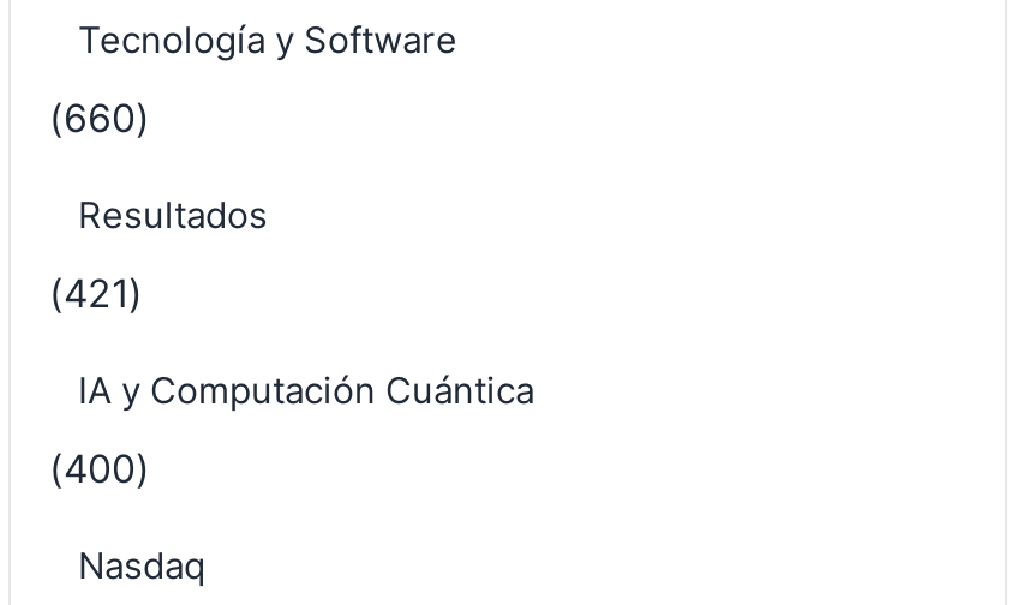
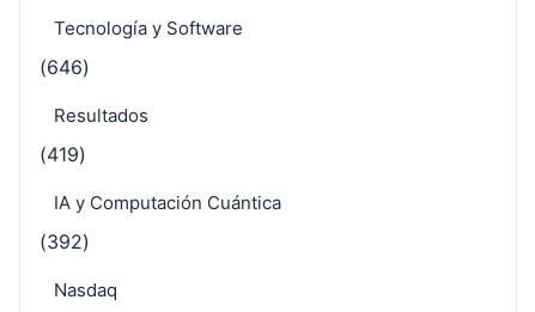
- (660)
+ (646)

- (421)
+ (419)

- (400)
+ (392)
